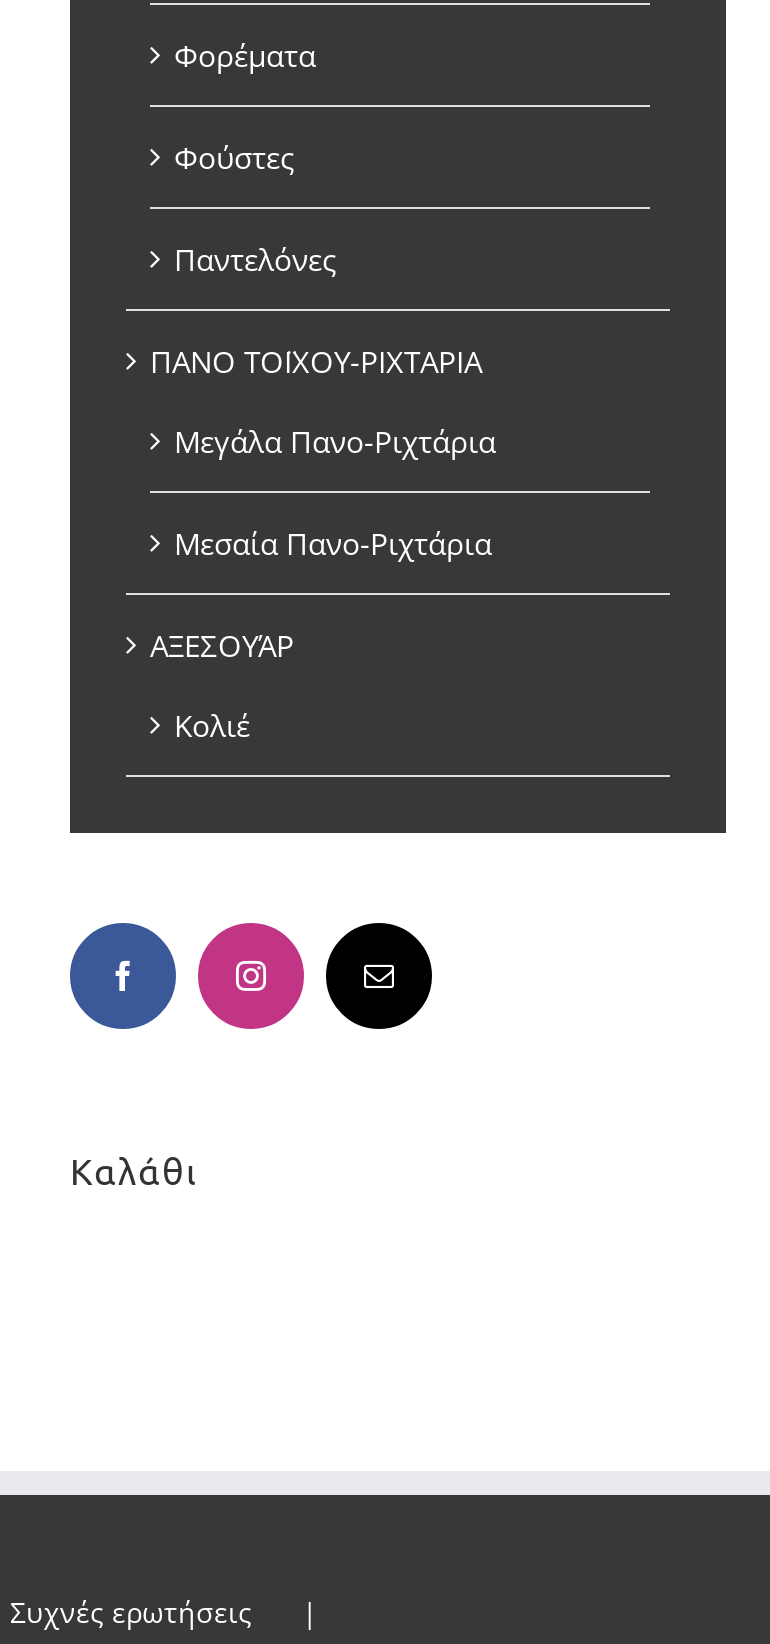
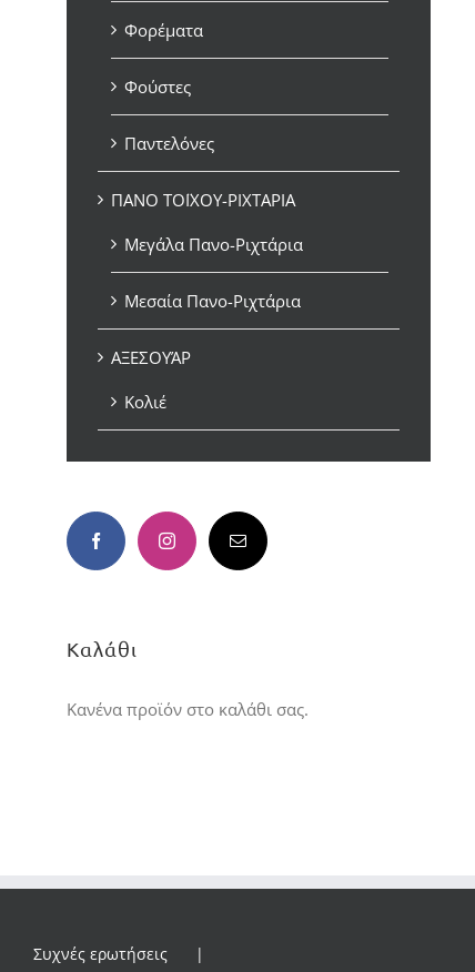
+ Κανένα προϊόν στο καλάθι σας.
